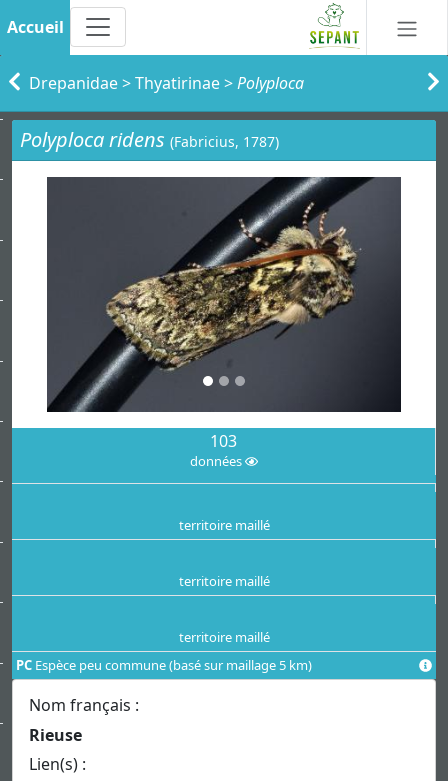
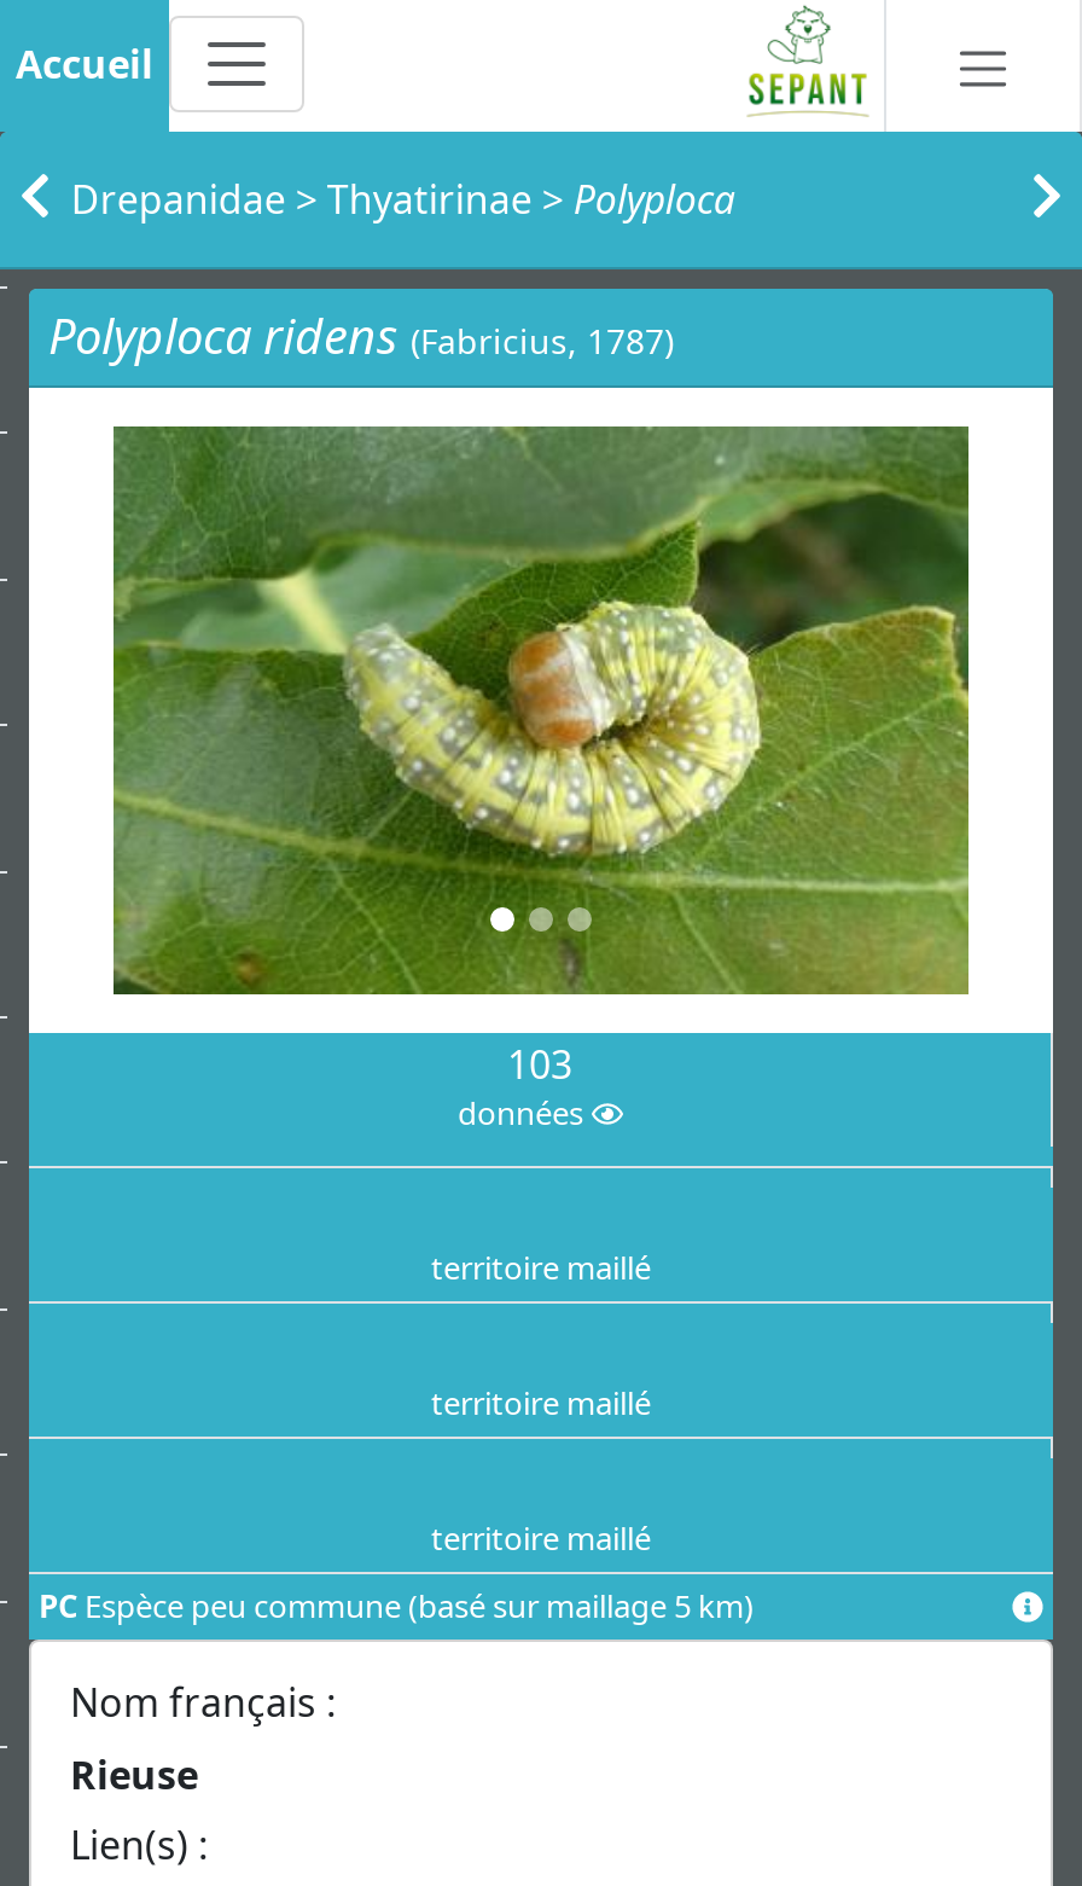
- [image]
+ [image]
